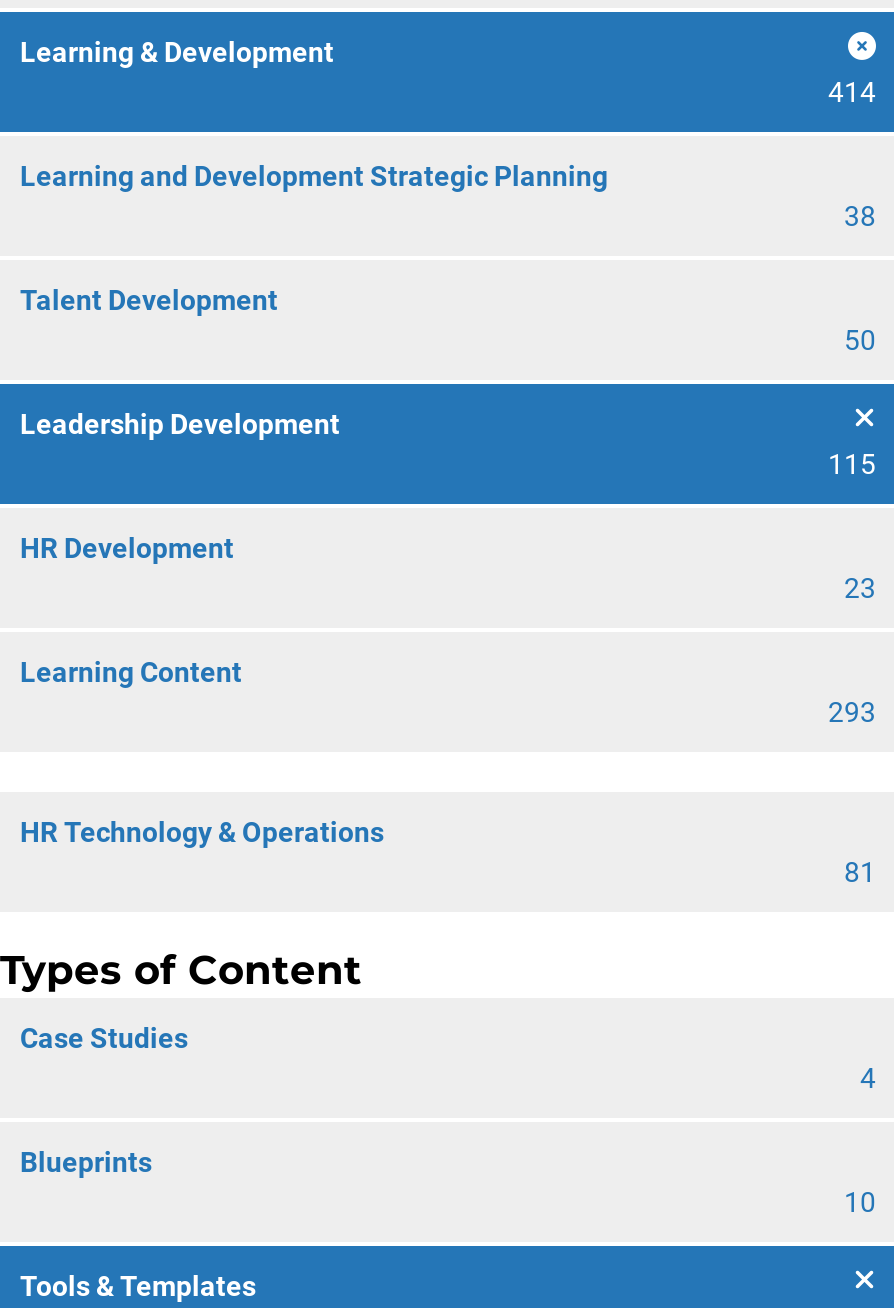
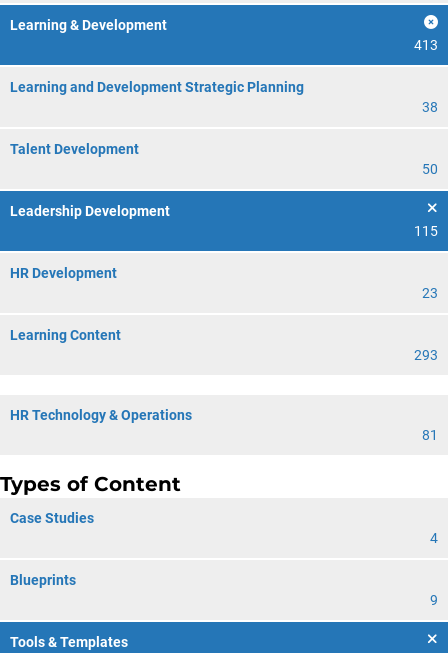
- 414
+ 413

- 10
+ 9
